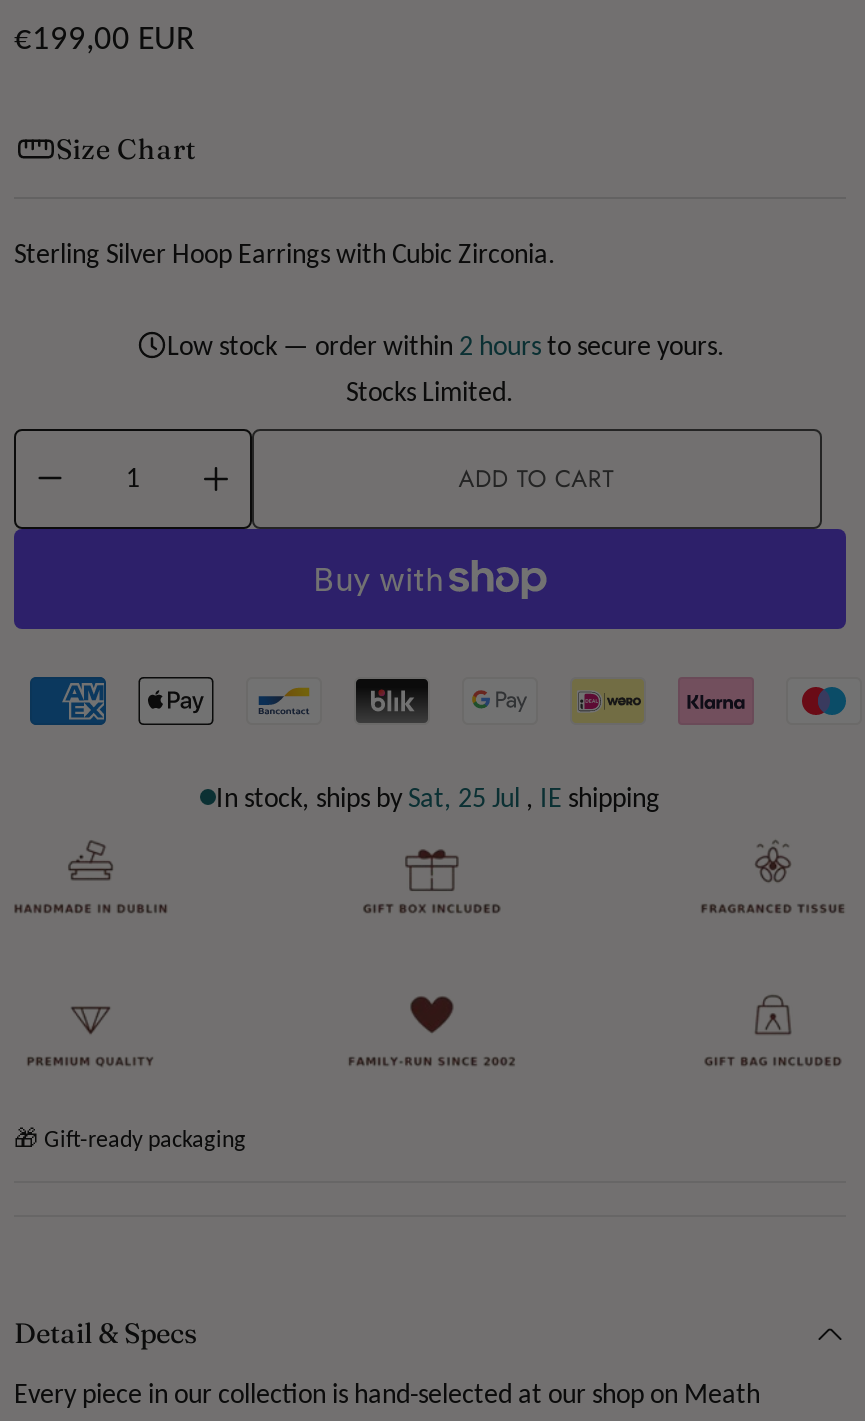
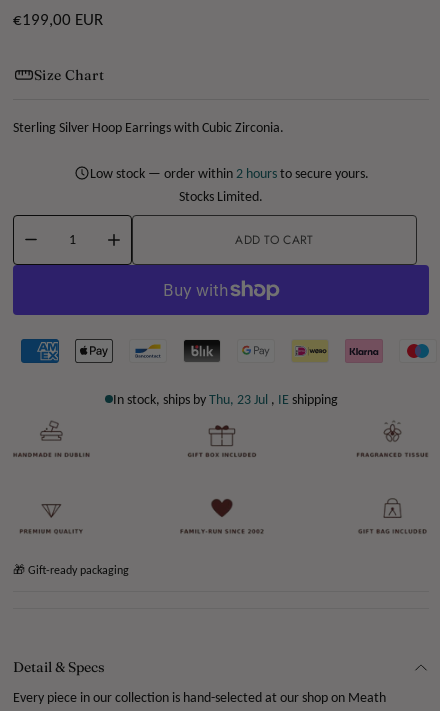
- In stock, ships by Sat, 25 Jul, IE shipping
+ In stock, ships by Thu, 23 Jul, IE shipping
